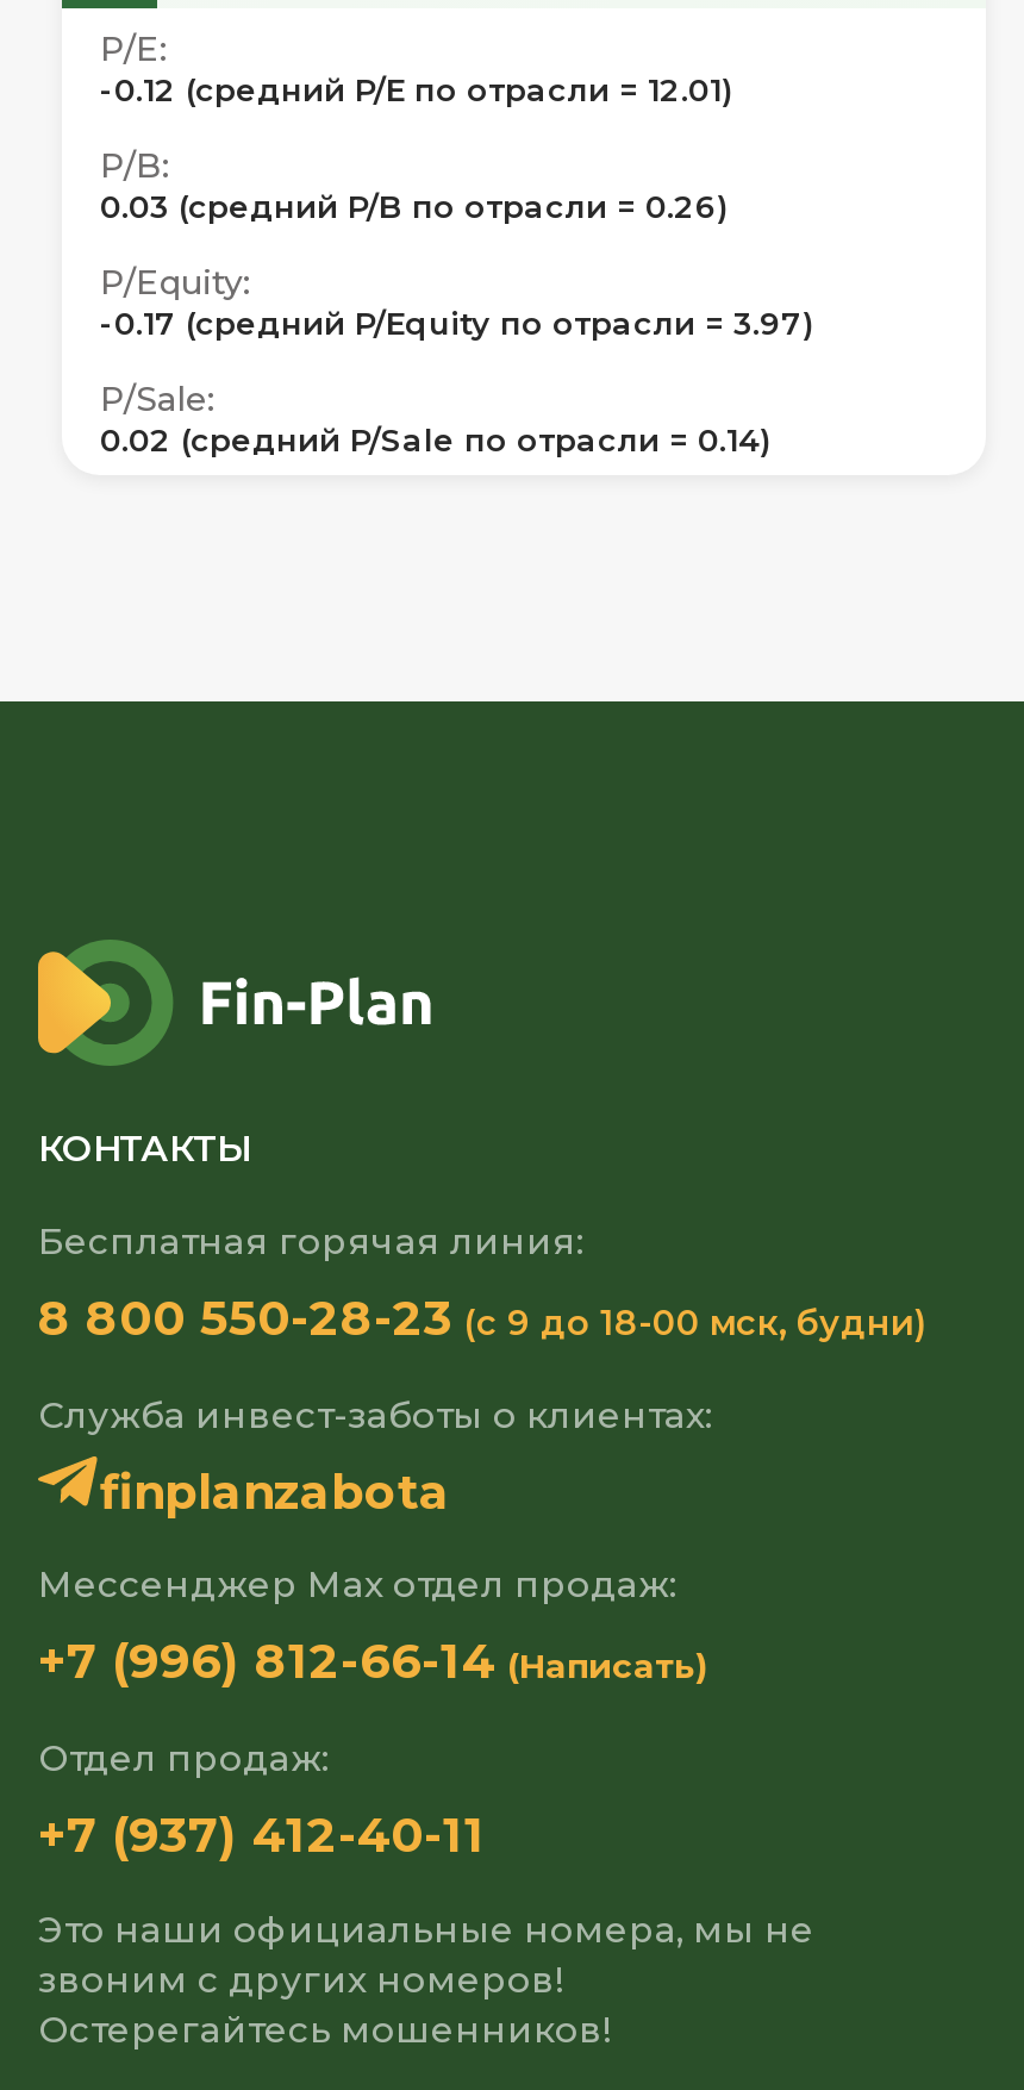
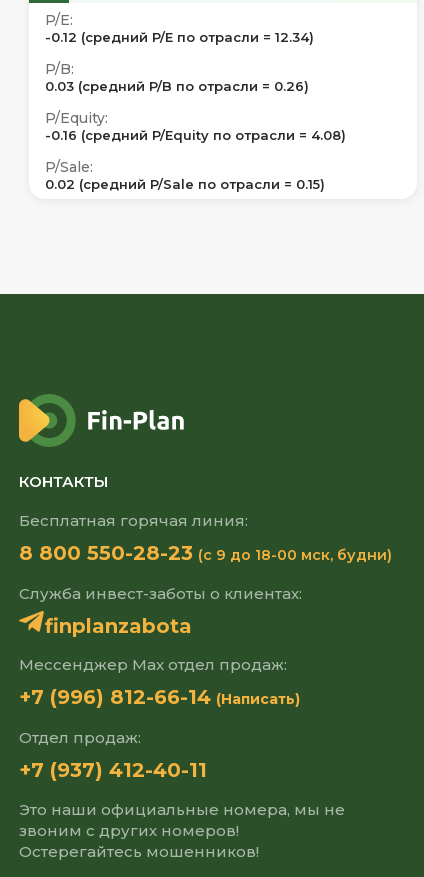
- -0.12 (средний P/E по отрасли = 12.01)
+ -0.12 (средний P/E по отрасли = 12.34)

- -0.17 (средний P/Equity по отрасли = 3.97)
+ -0.16 (средний P/Equity по отрасли = 4.08)

- 0.02 (средний P/Sale по отрасли = 0.14)
+ 0.02 (средний P/Sale по отрасли = 0.15)
